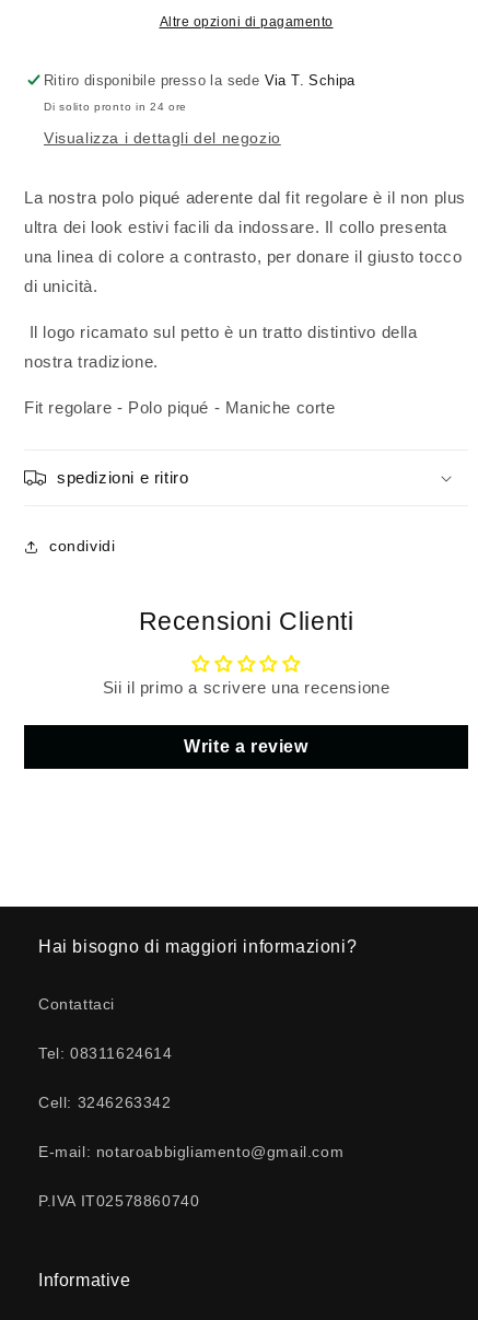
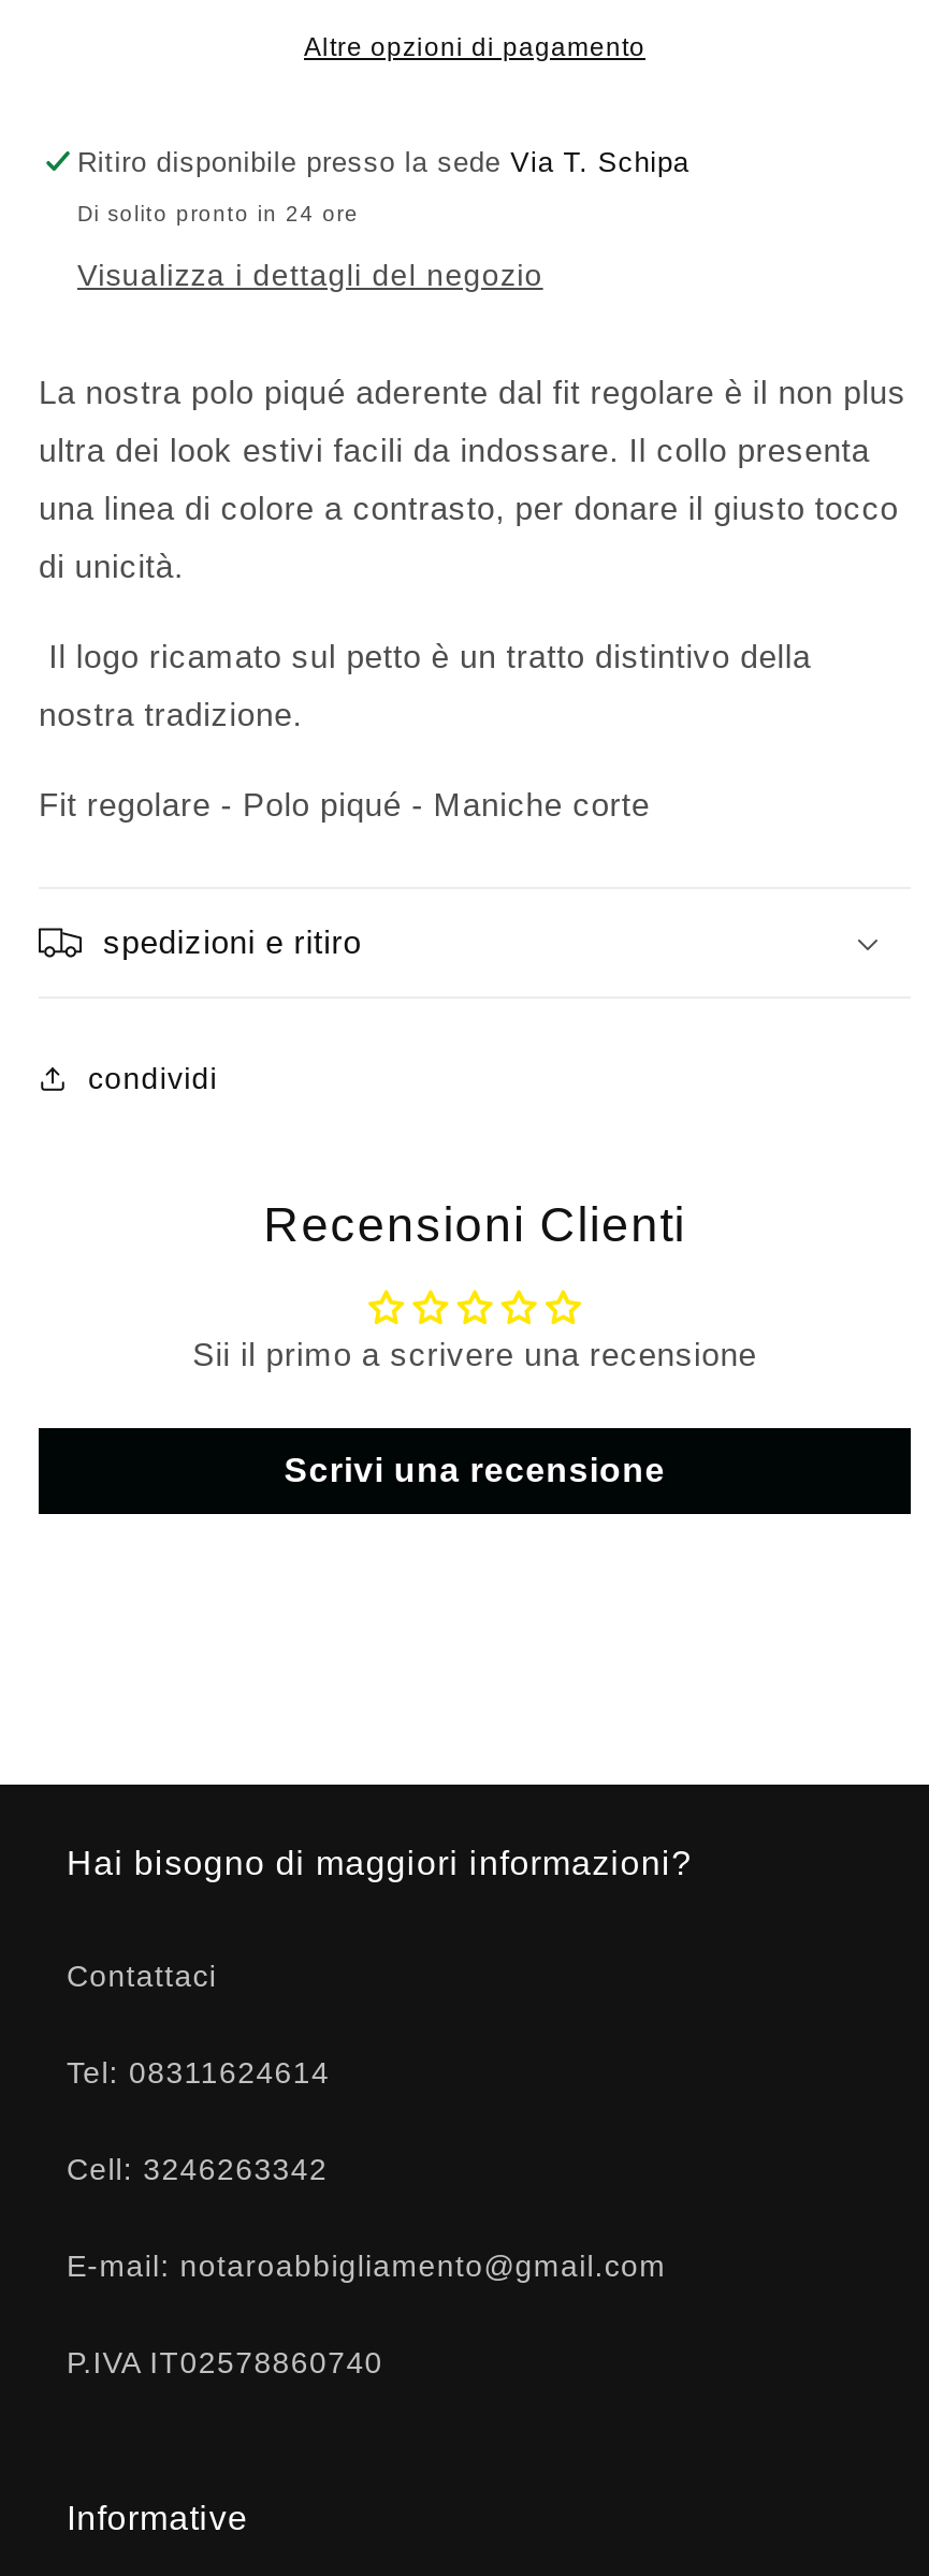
- Write a review
+ Scrivi una recensione
